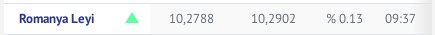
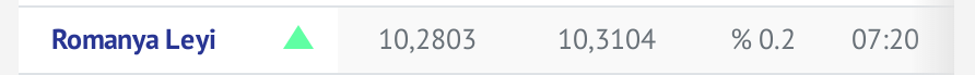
- 10,2788
+ 10,2803

- 10,2902
+ 10,3104

- % 0.13
+ % 0.2

- 09:37
+ 07:20
